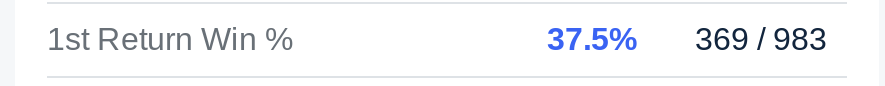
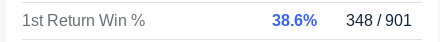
- 37.5%
+ 38.6%

- 369 / 983
+ 348 / 901
